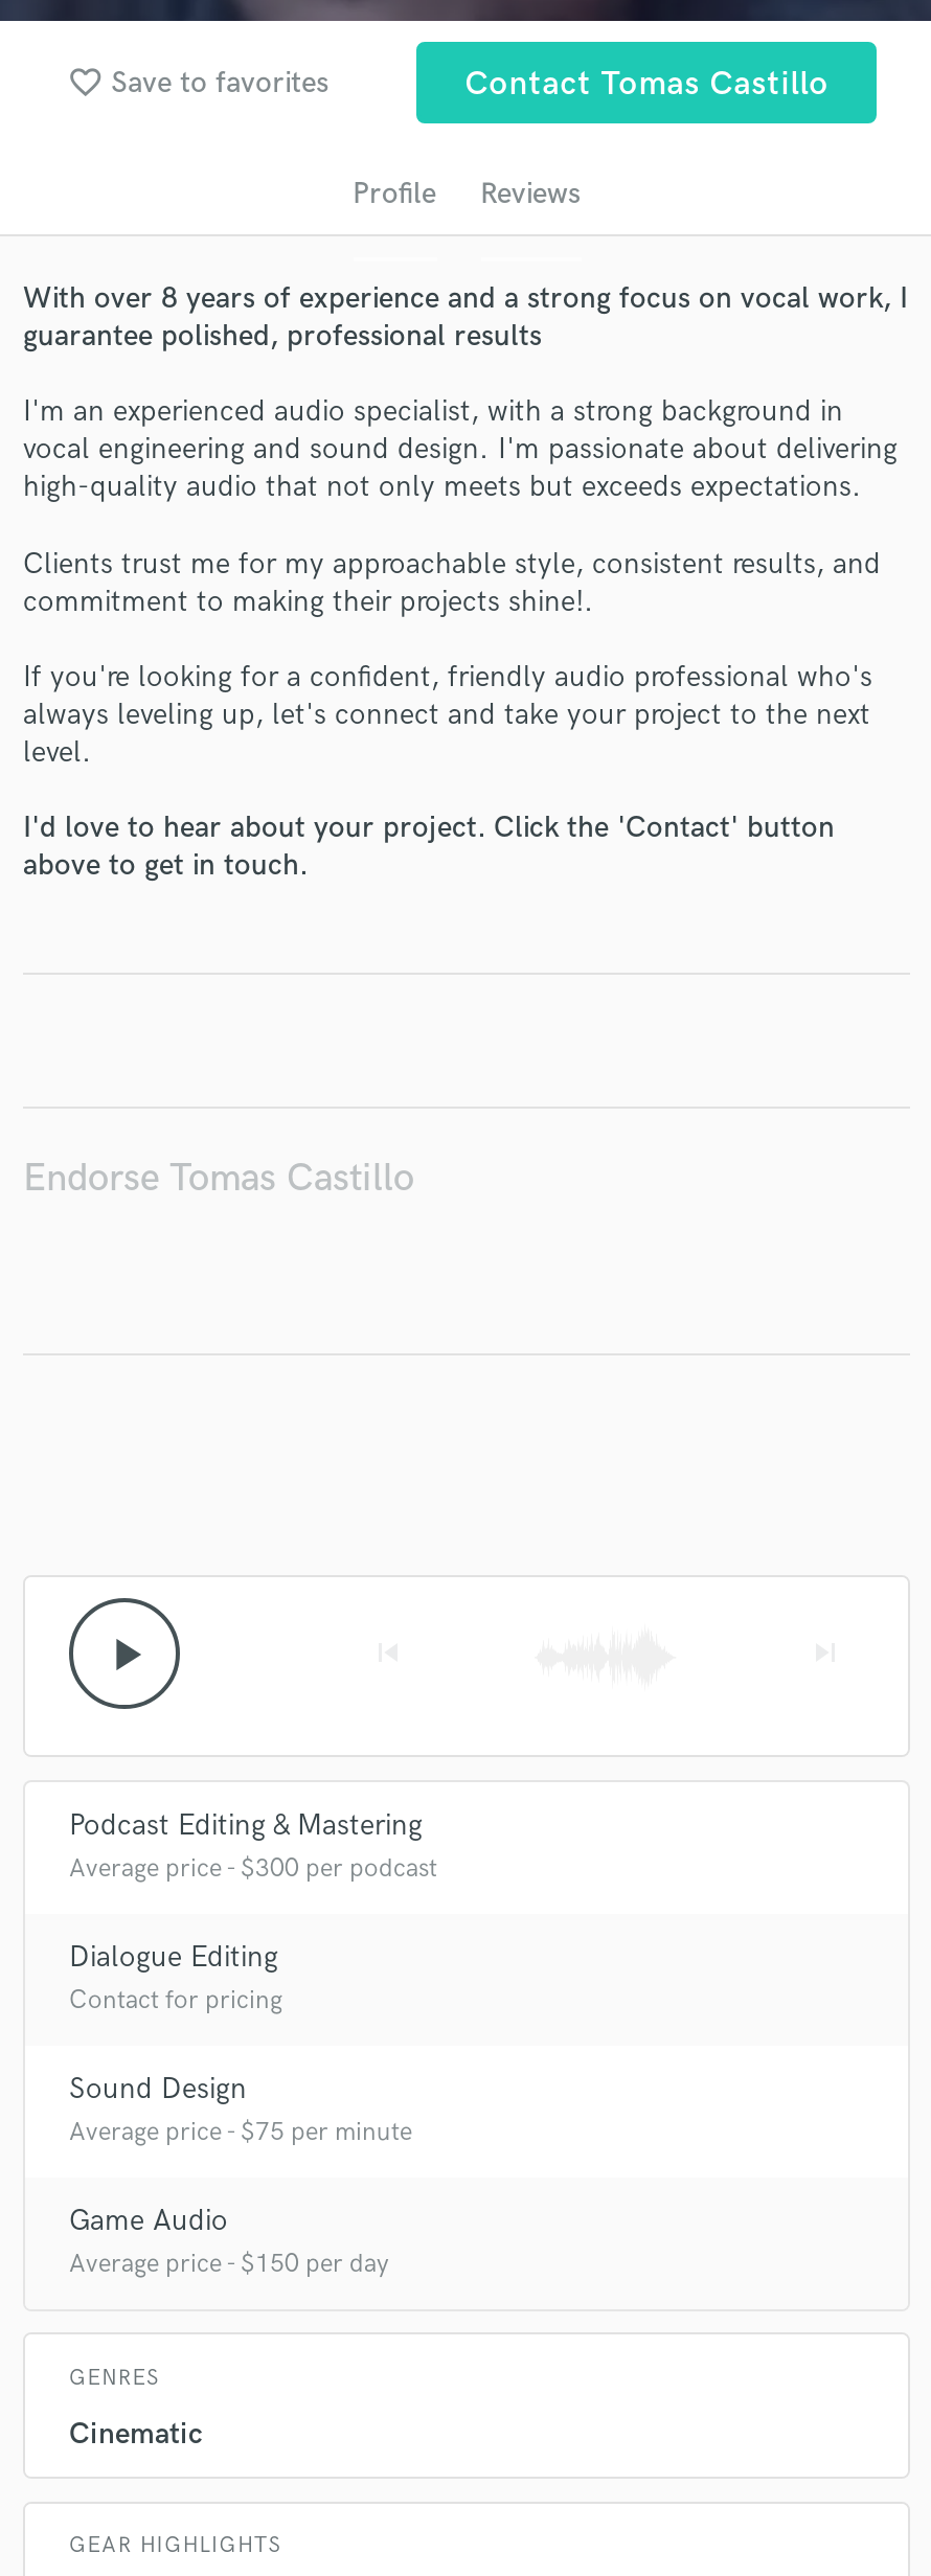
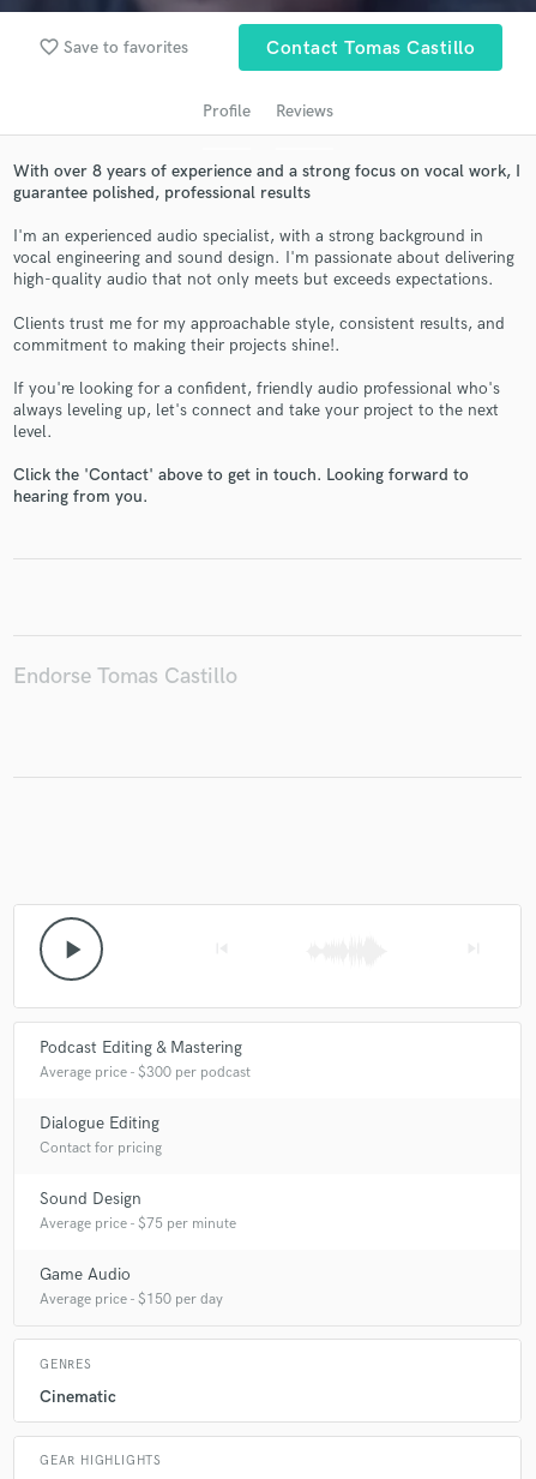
- I'd love to hear about your project. Click the 'Contact' button
- above to get in touch.
+ Click the 'Contact' above to get in touch. Looking forward to
+ hearing from you.
